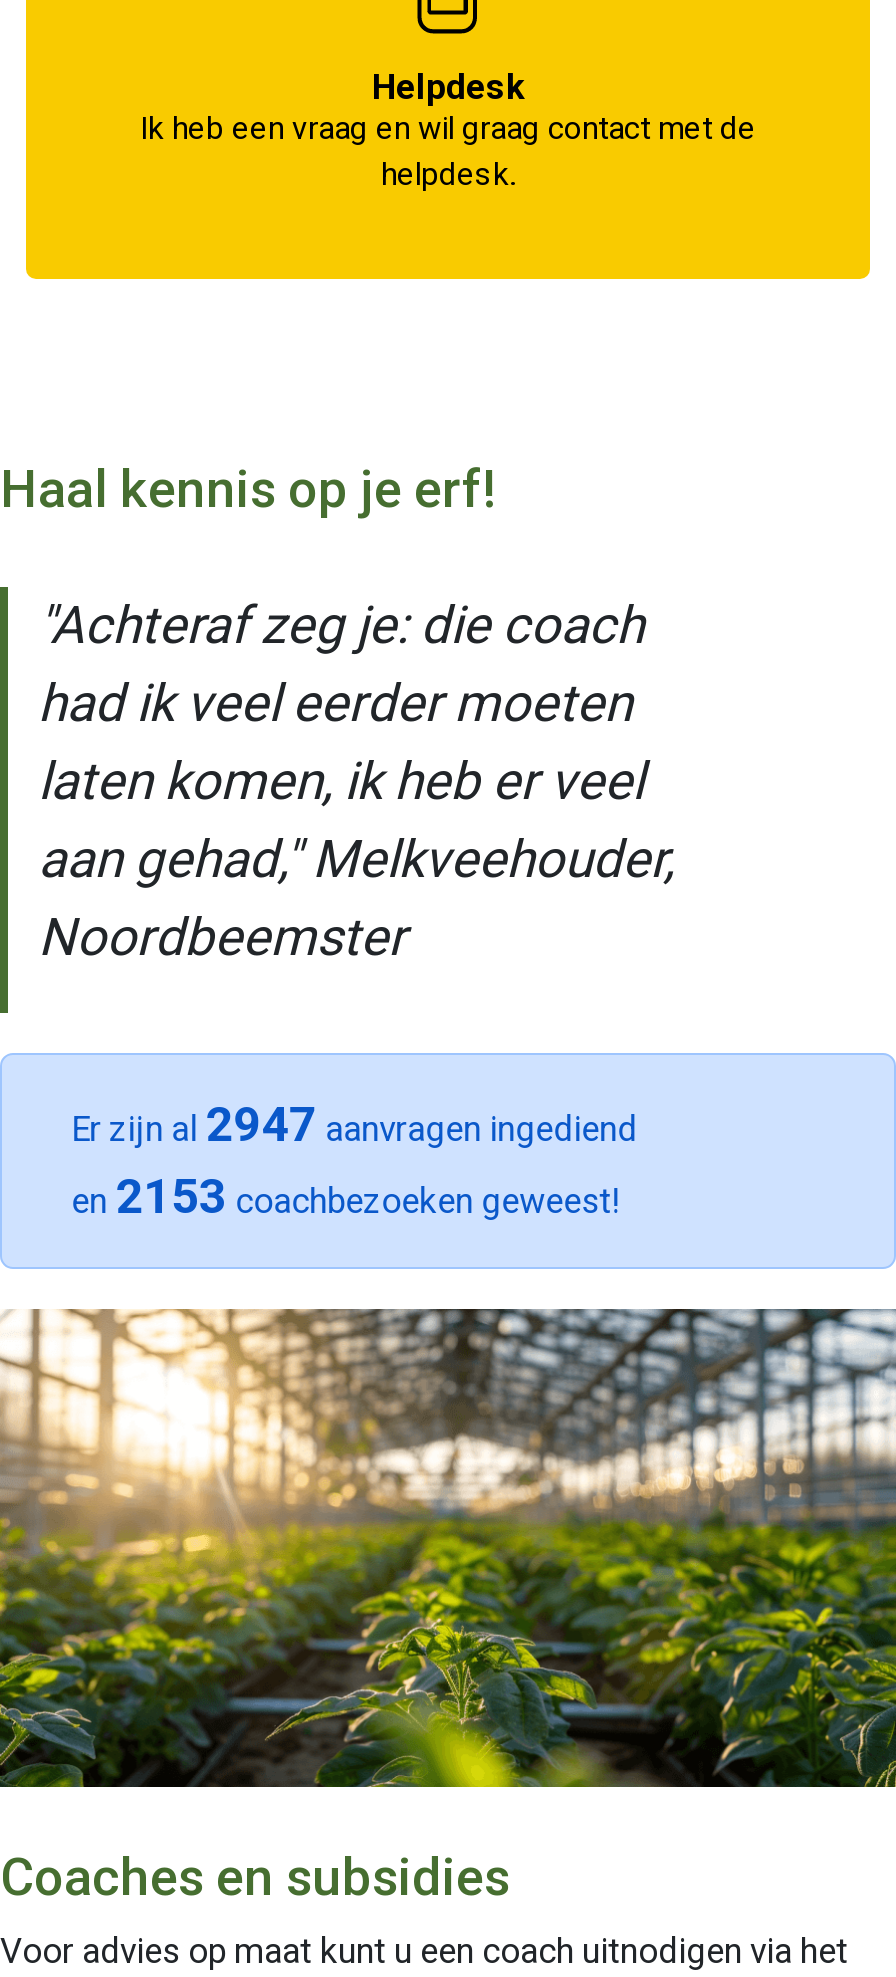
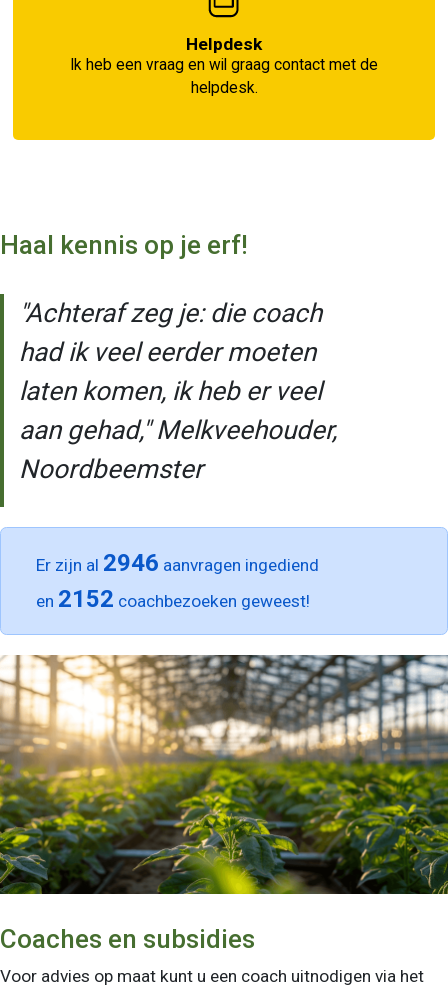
- Er zijn al 2947 aanvragen ingediend
+ Er zijn al 2946 aanvragen ingediend

- en 2153 coachbezoeken geweest!
+ en 2152 coachbezoeken geweest!
